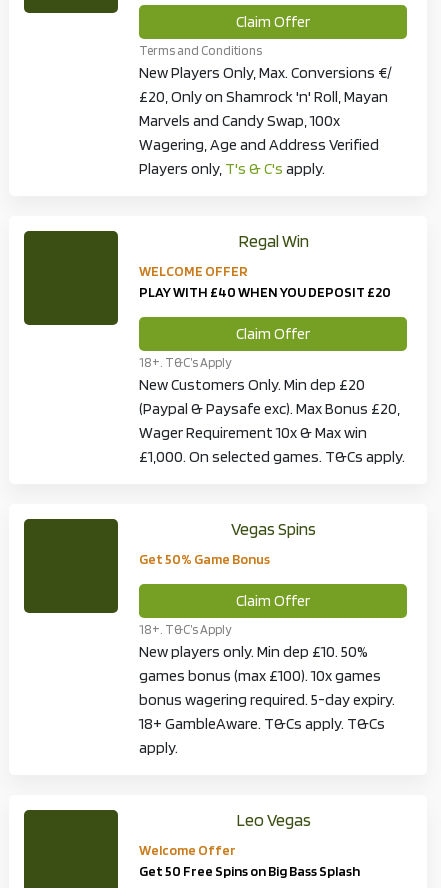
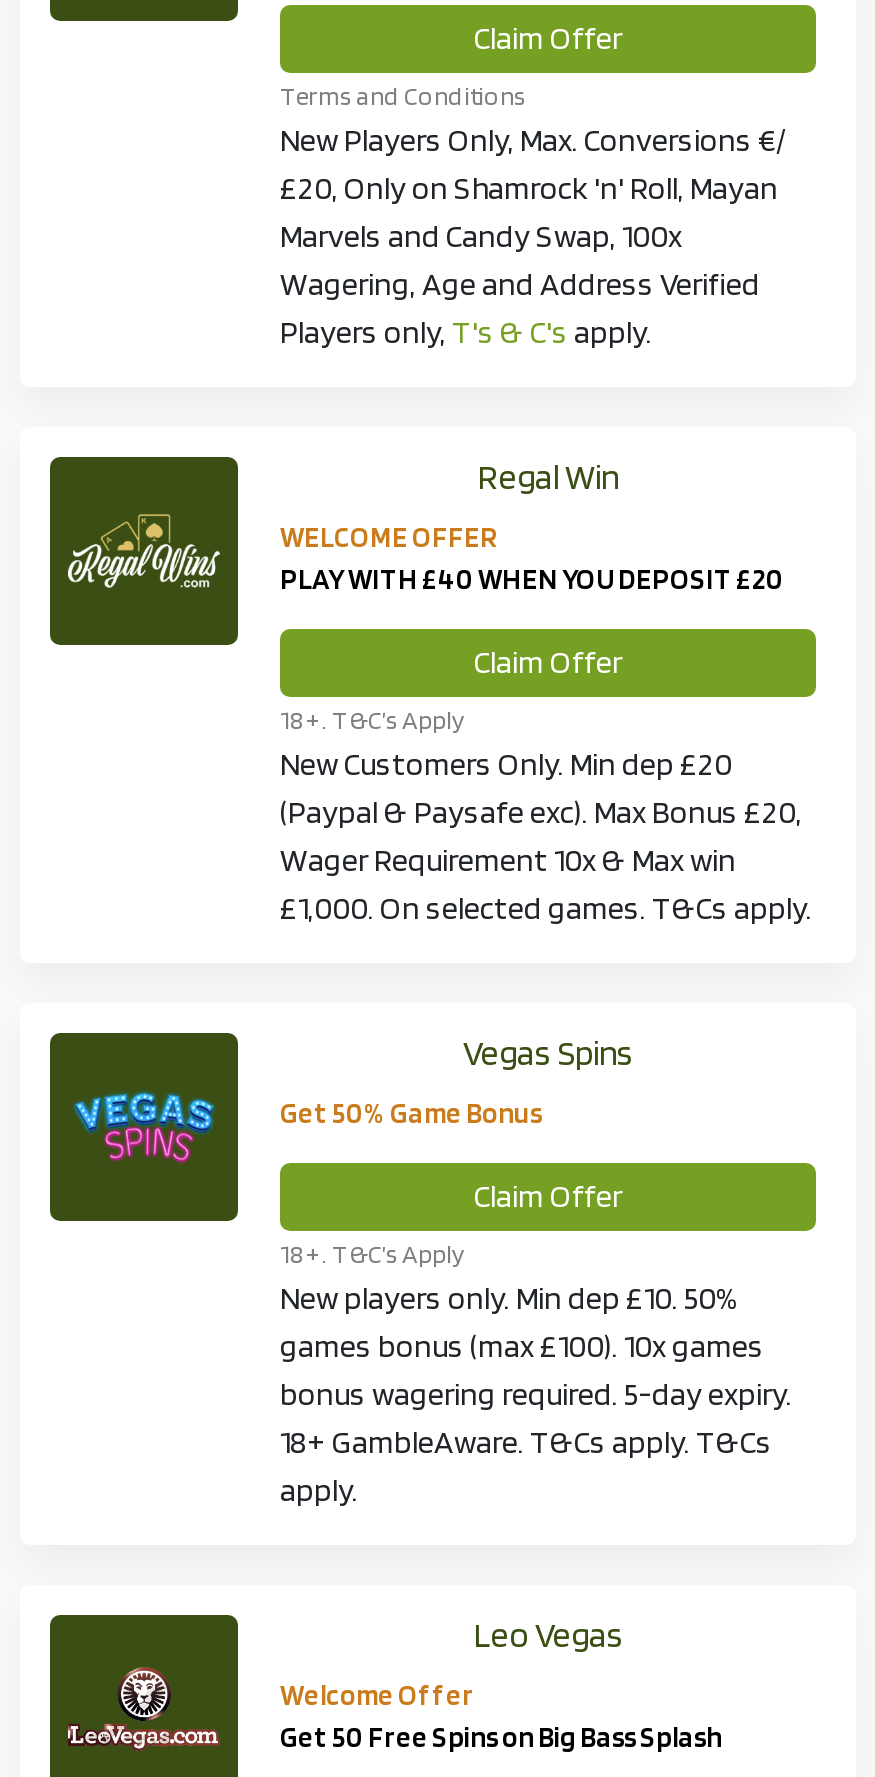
+ [image]

+ [image]

+ [image]
